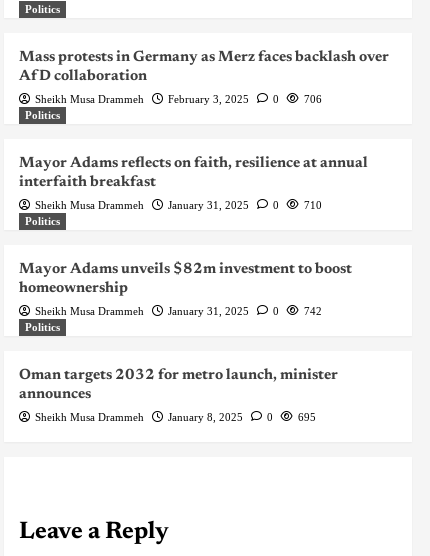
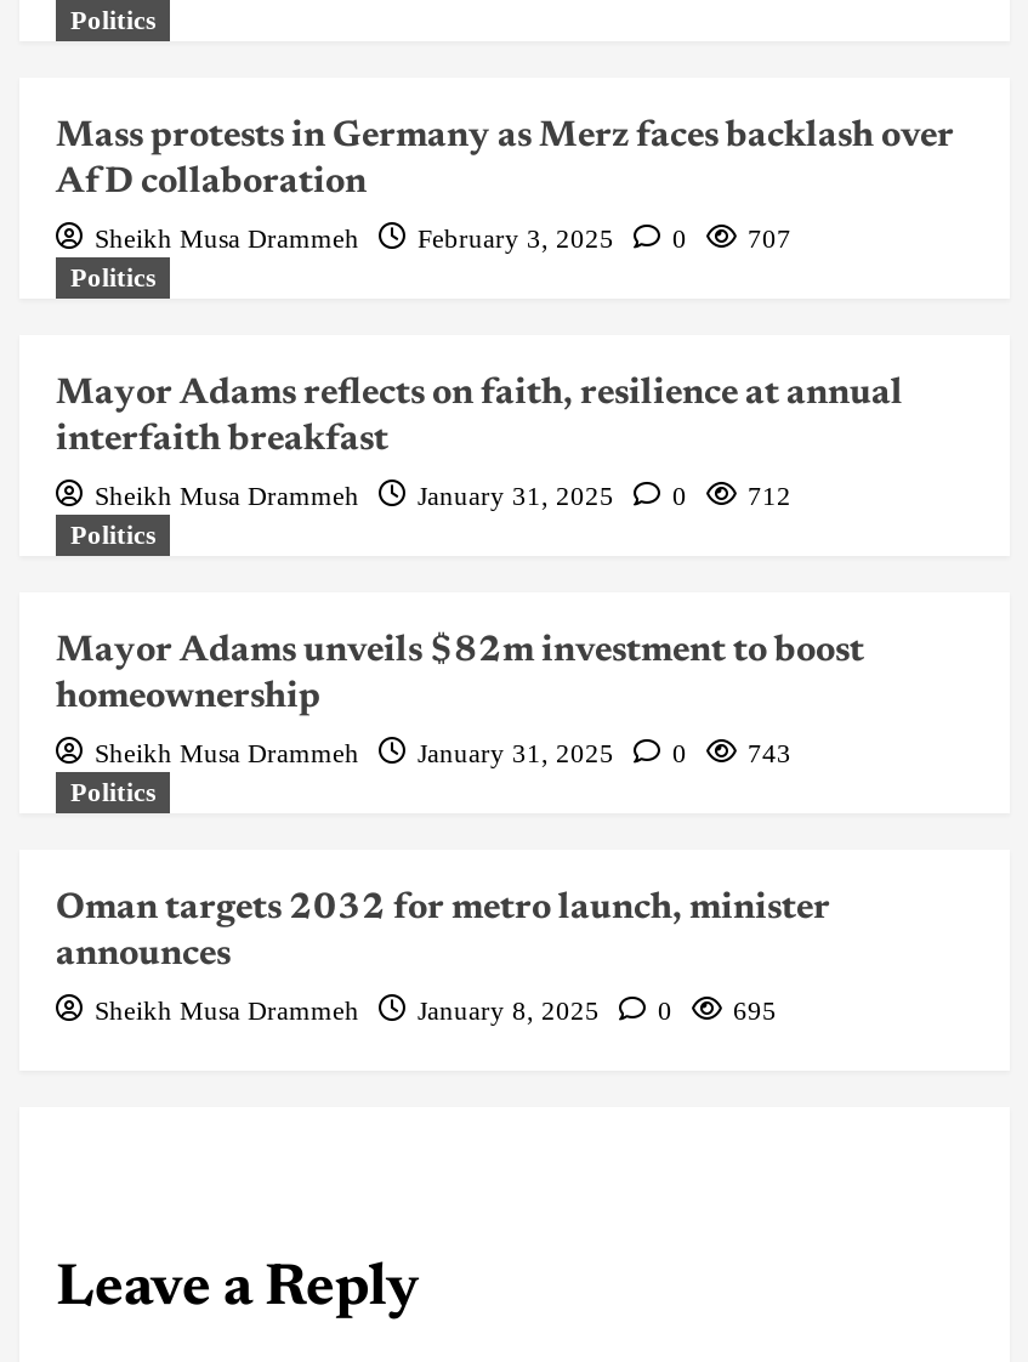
- 706
+ 707

- 710
+ 712

- 742
+ 743
